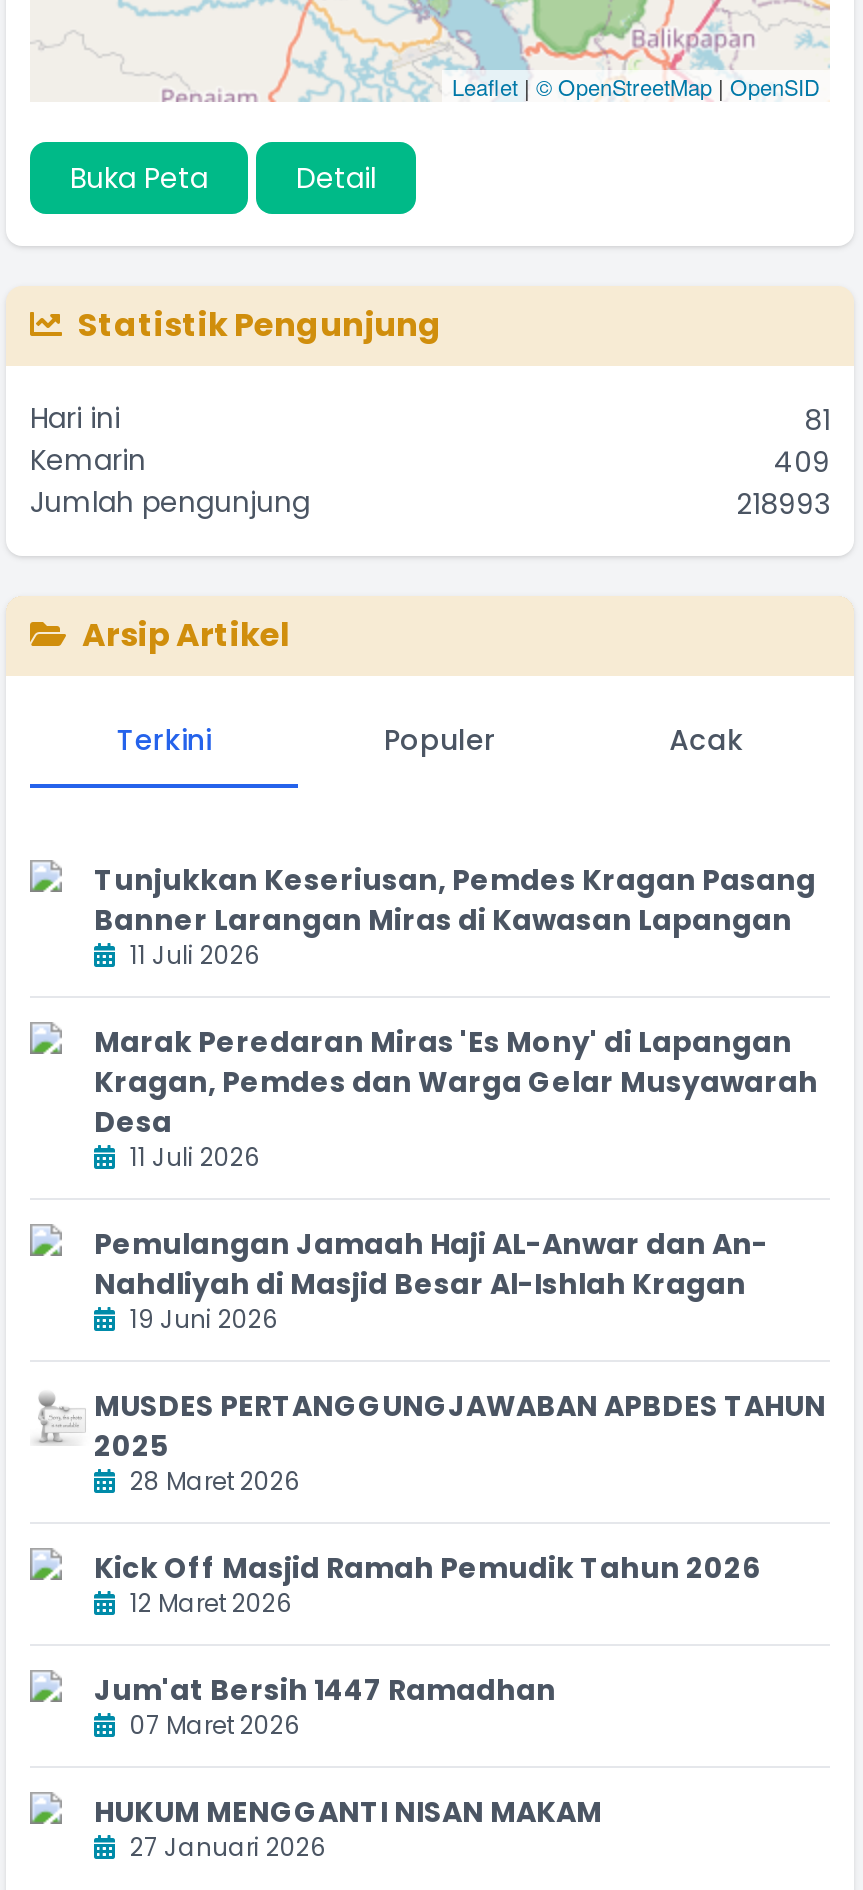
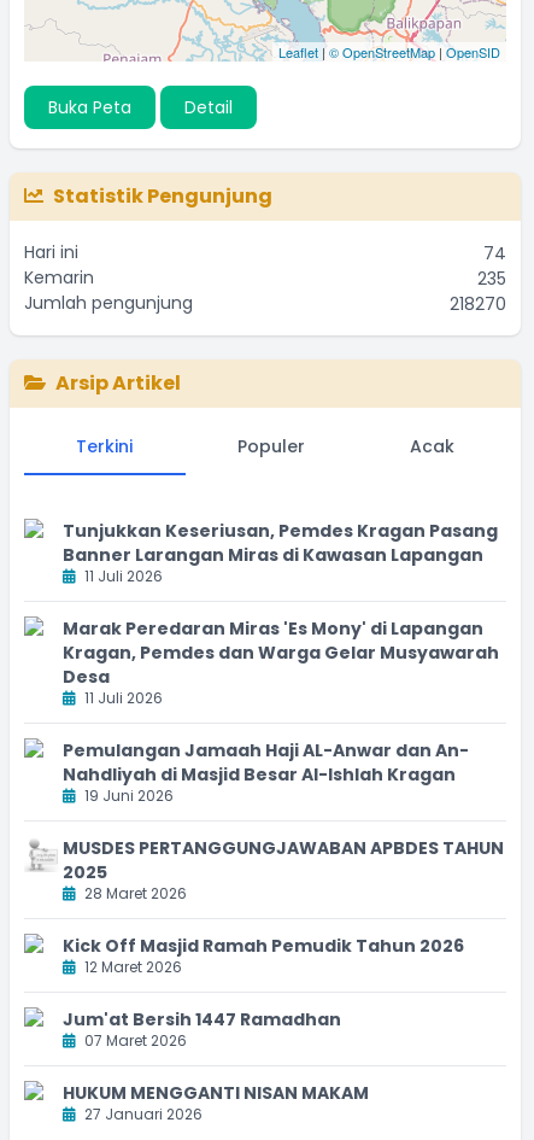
- 81
+ 74

- 409
+ 235

- 218993
+ 218270
